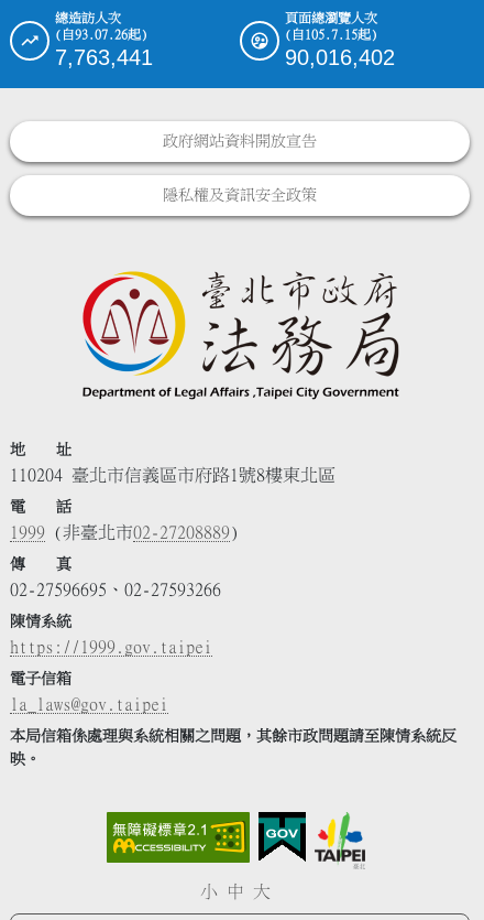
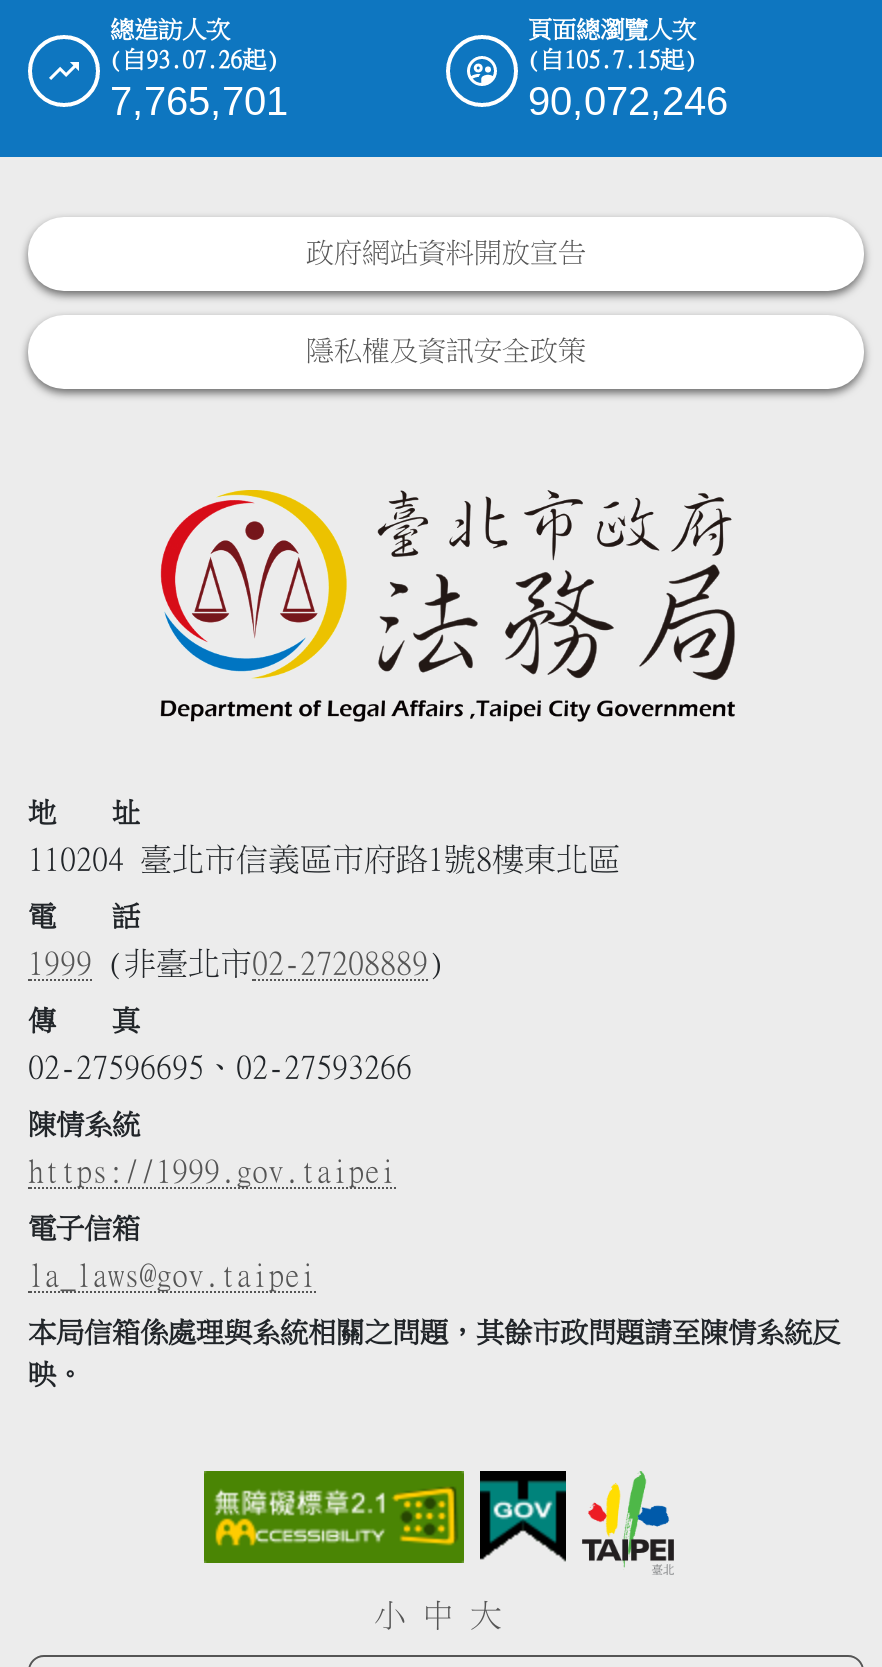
- 7,763,441
+ 7,765,701

- 90,016,402
+ 90,072,246
